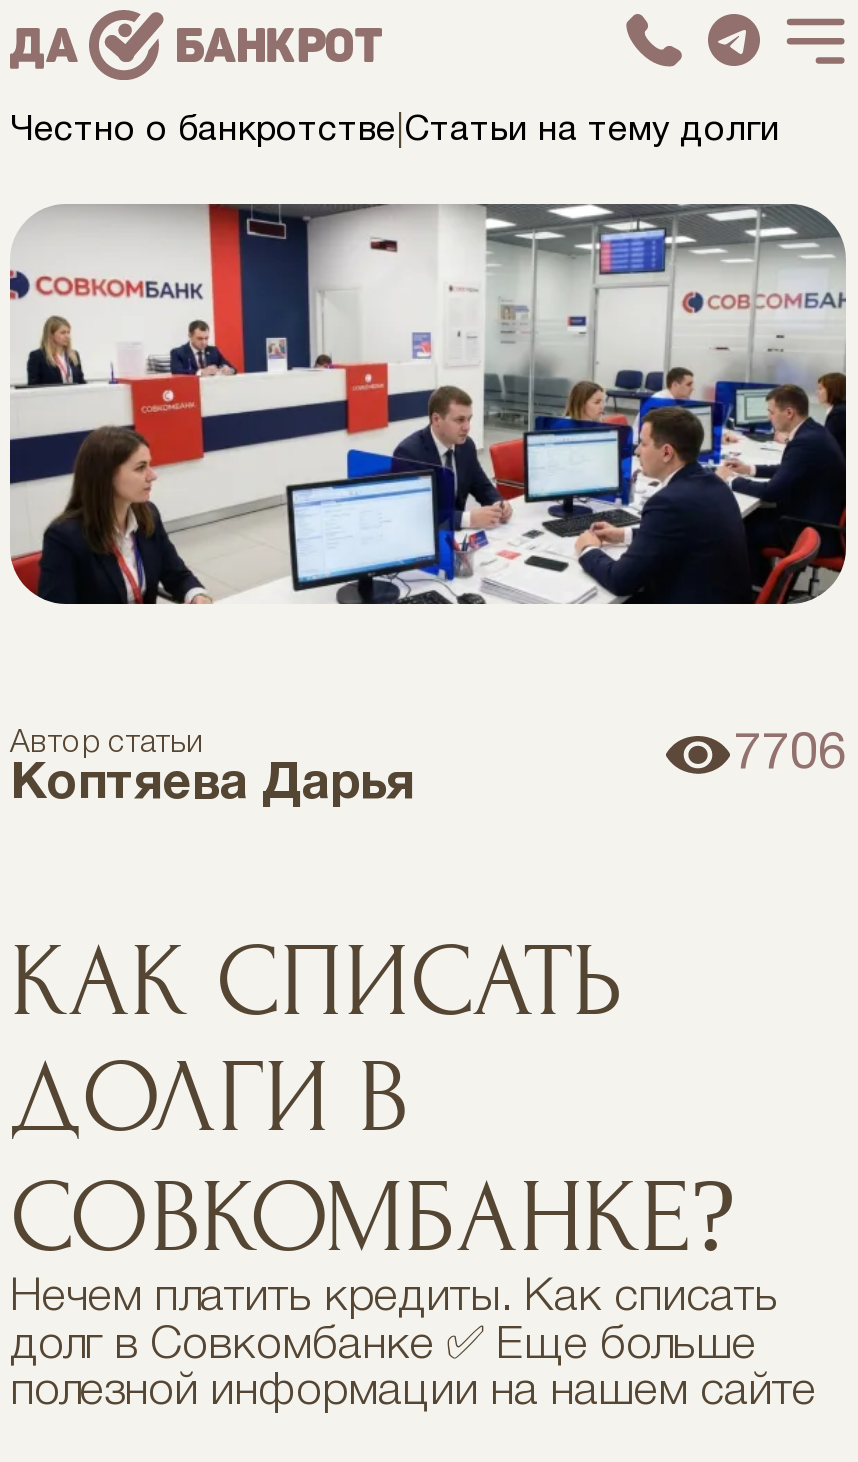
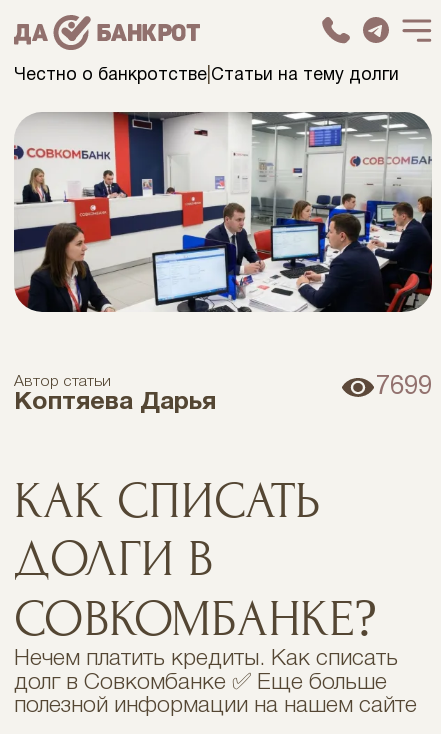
- 7706
+ 7699
